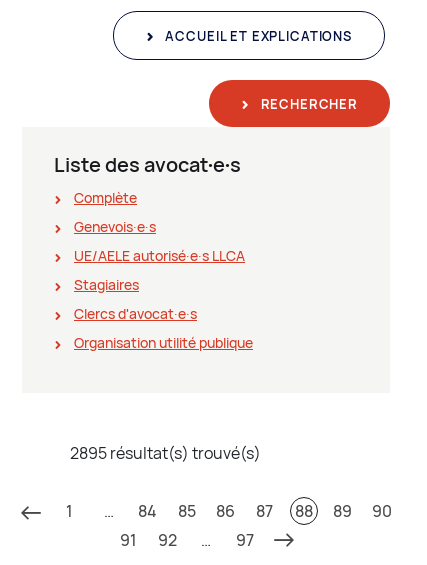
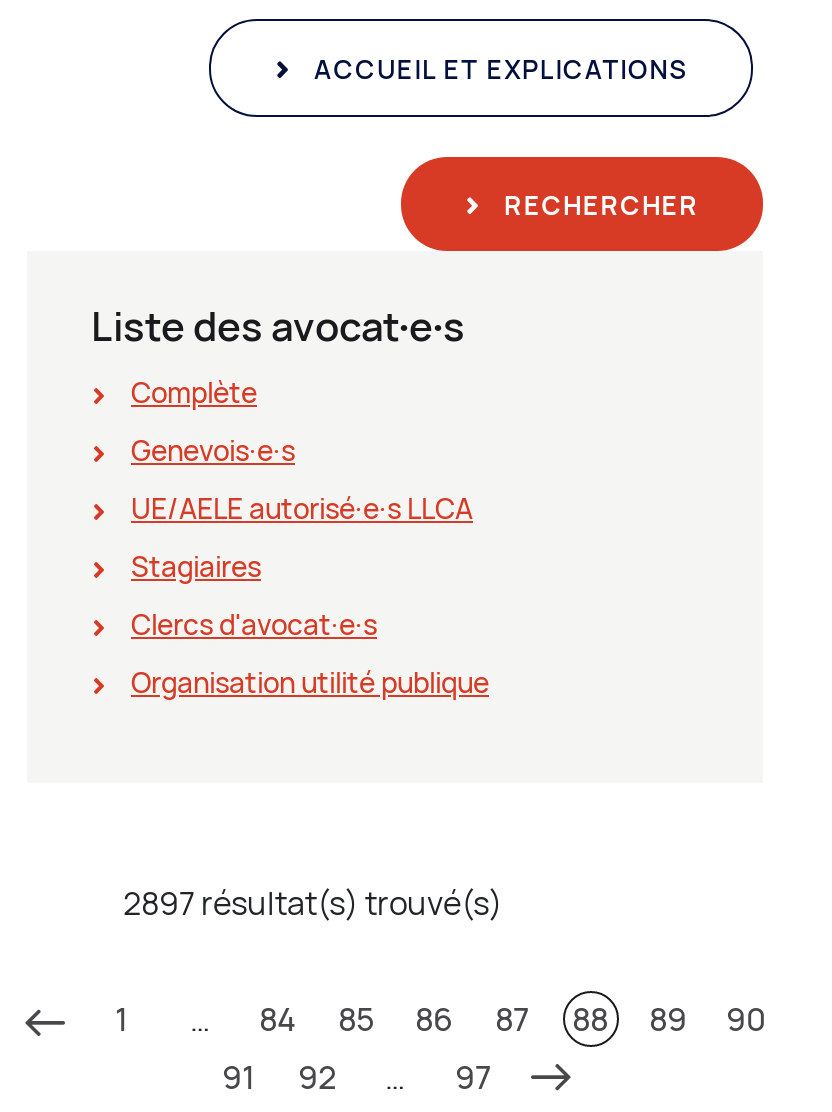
- 2895 résultat(s) trouvé(s)
+ 2897 résultat(s) trouvé(s)
